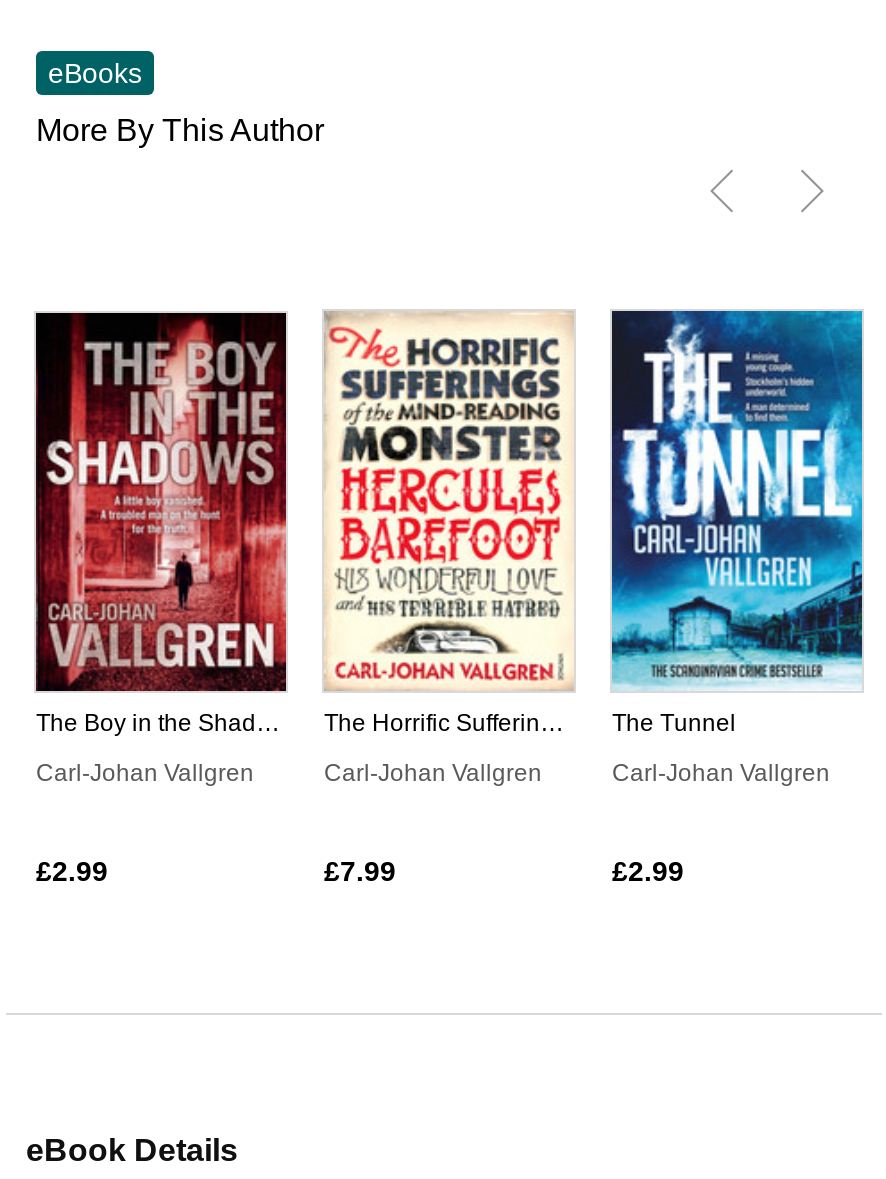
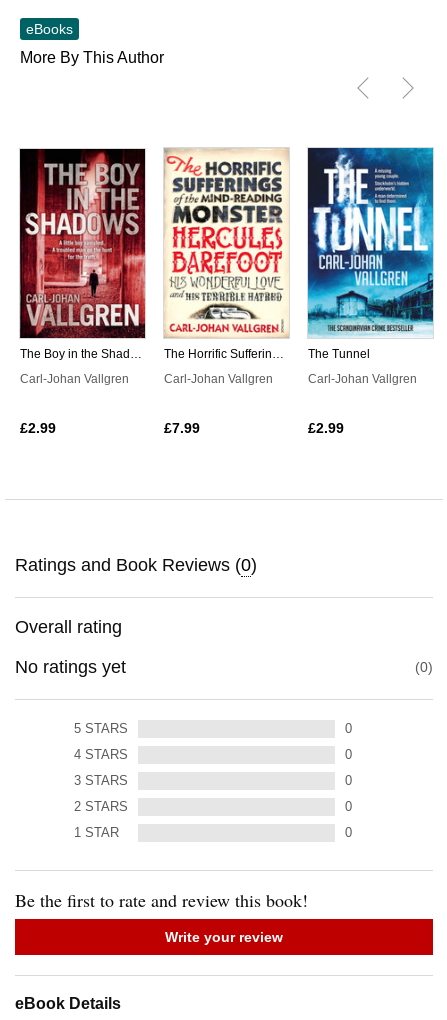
+ Ratings and Book Reviews (0)
+ Overall rating
+ No ratings yet
+ 0

+ 5 STARS
+ 0
+ 4 STARS
+ 0
+ 3 STARS
+ 0
+ 2 STARS
+ 0
+ 1 STAR
+ 0
+ Be the first to rate and review this book!
+ Write your review
